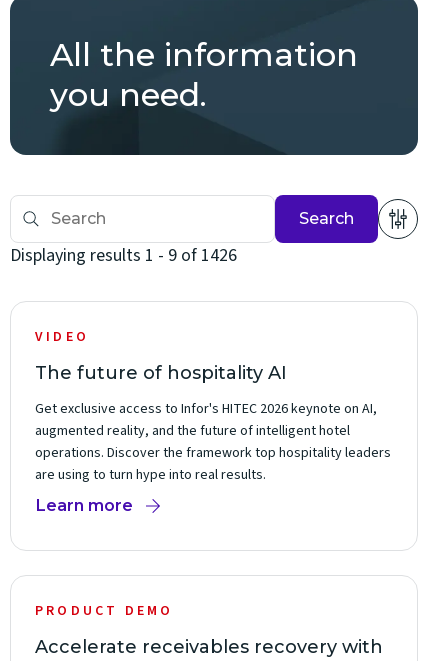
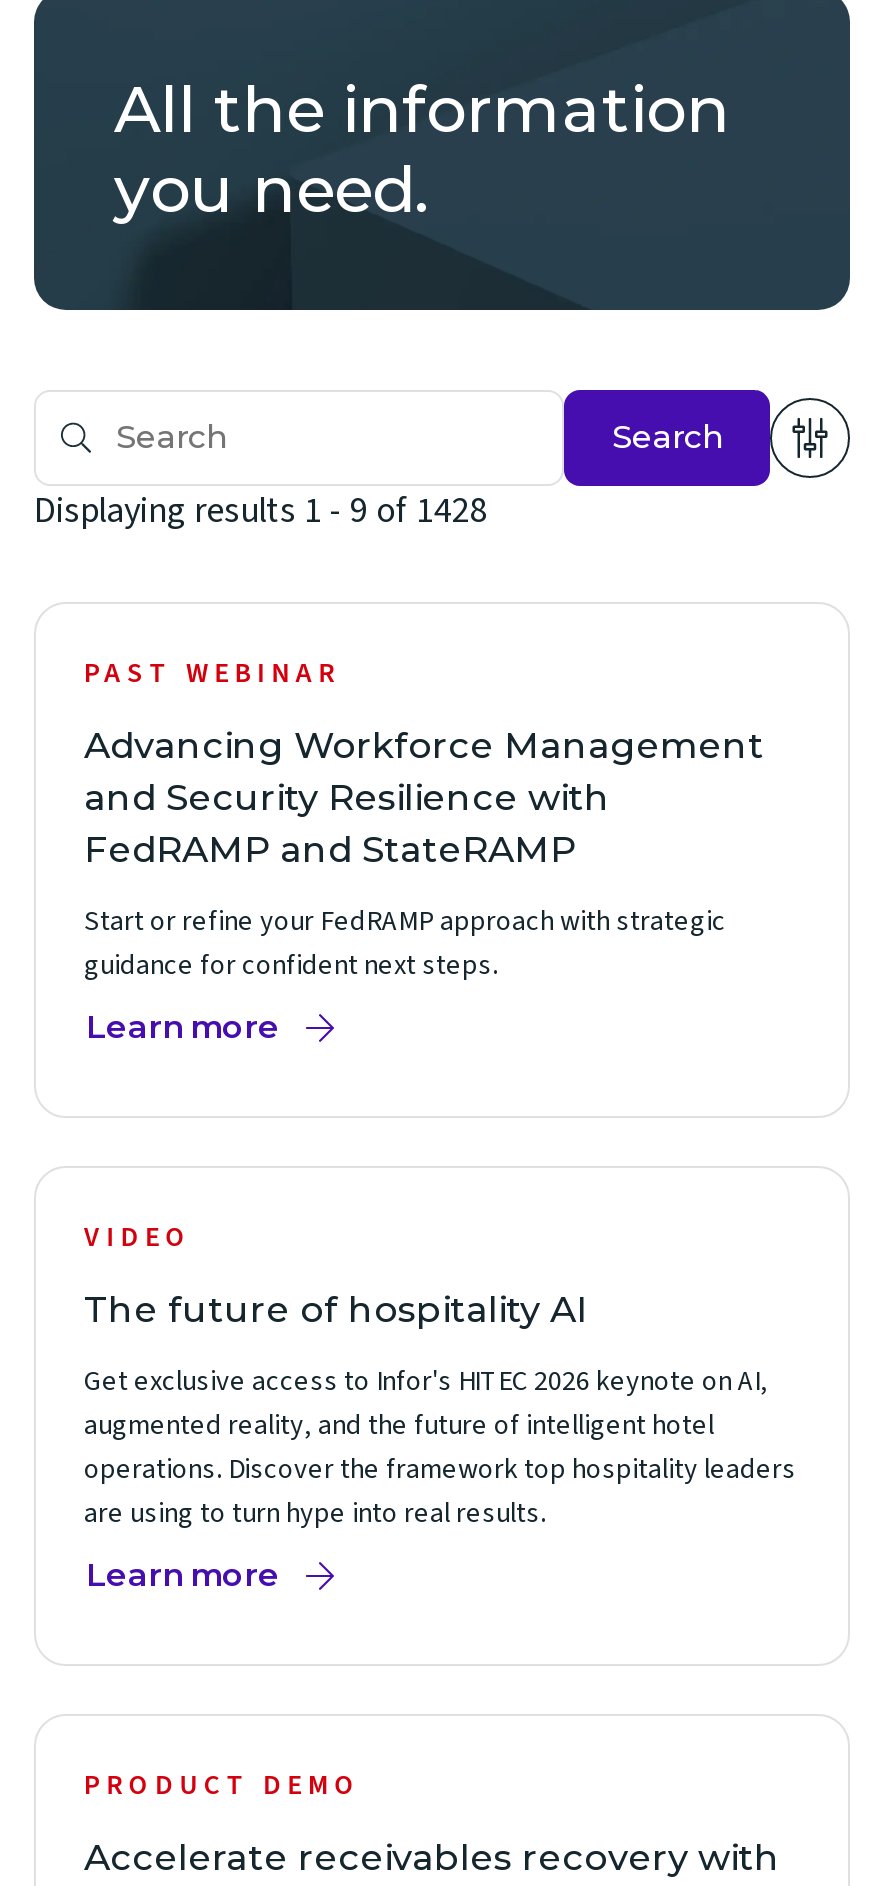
- Displaying results 1 - 9 of 1426
+ Displaying results 1 - 9 of 1428
+ PAST WEBINAR
+ Advancing Workforce Management
+ and Security Resilience with
+ FedRAMP and StateRAMP
+ Start or refine your FedRAMP approach with strategic
+ guidance for confident next steps.
+ Learn more
